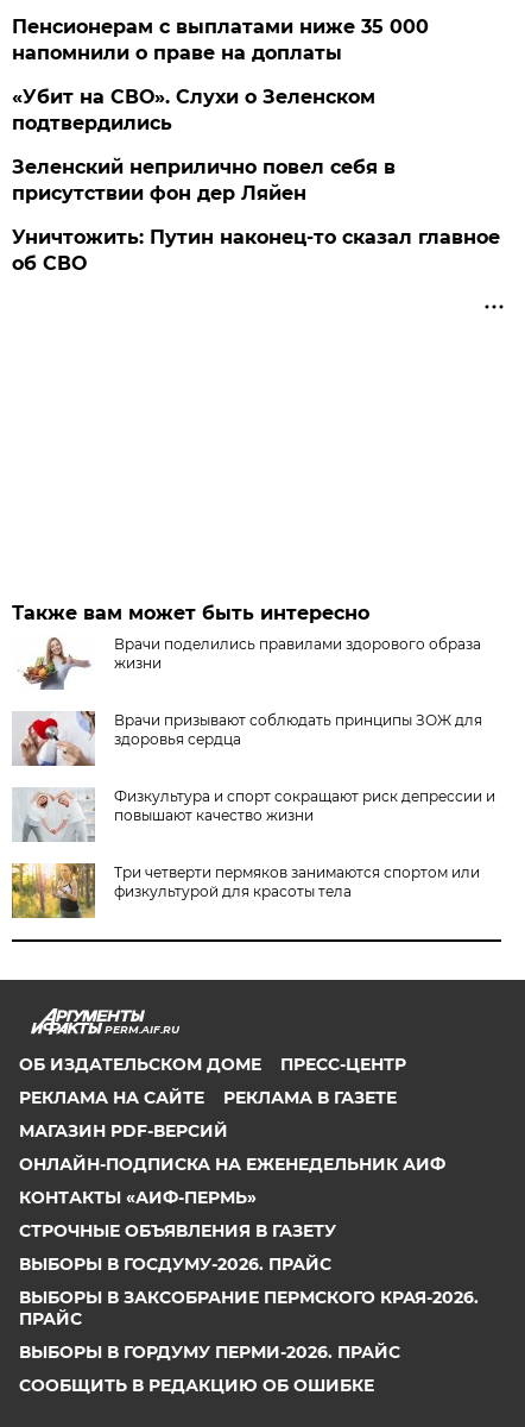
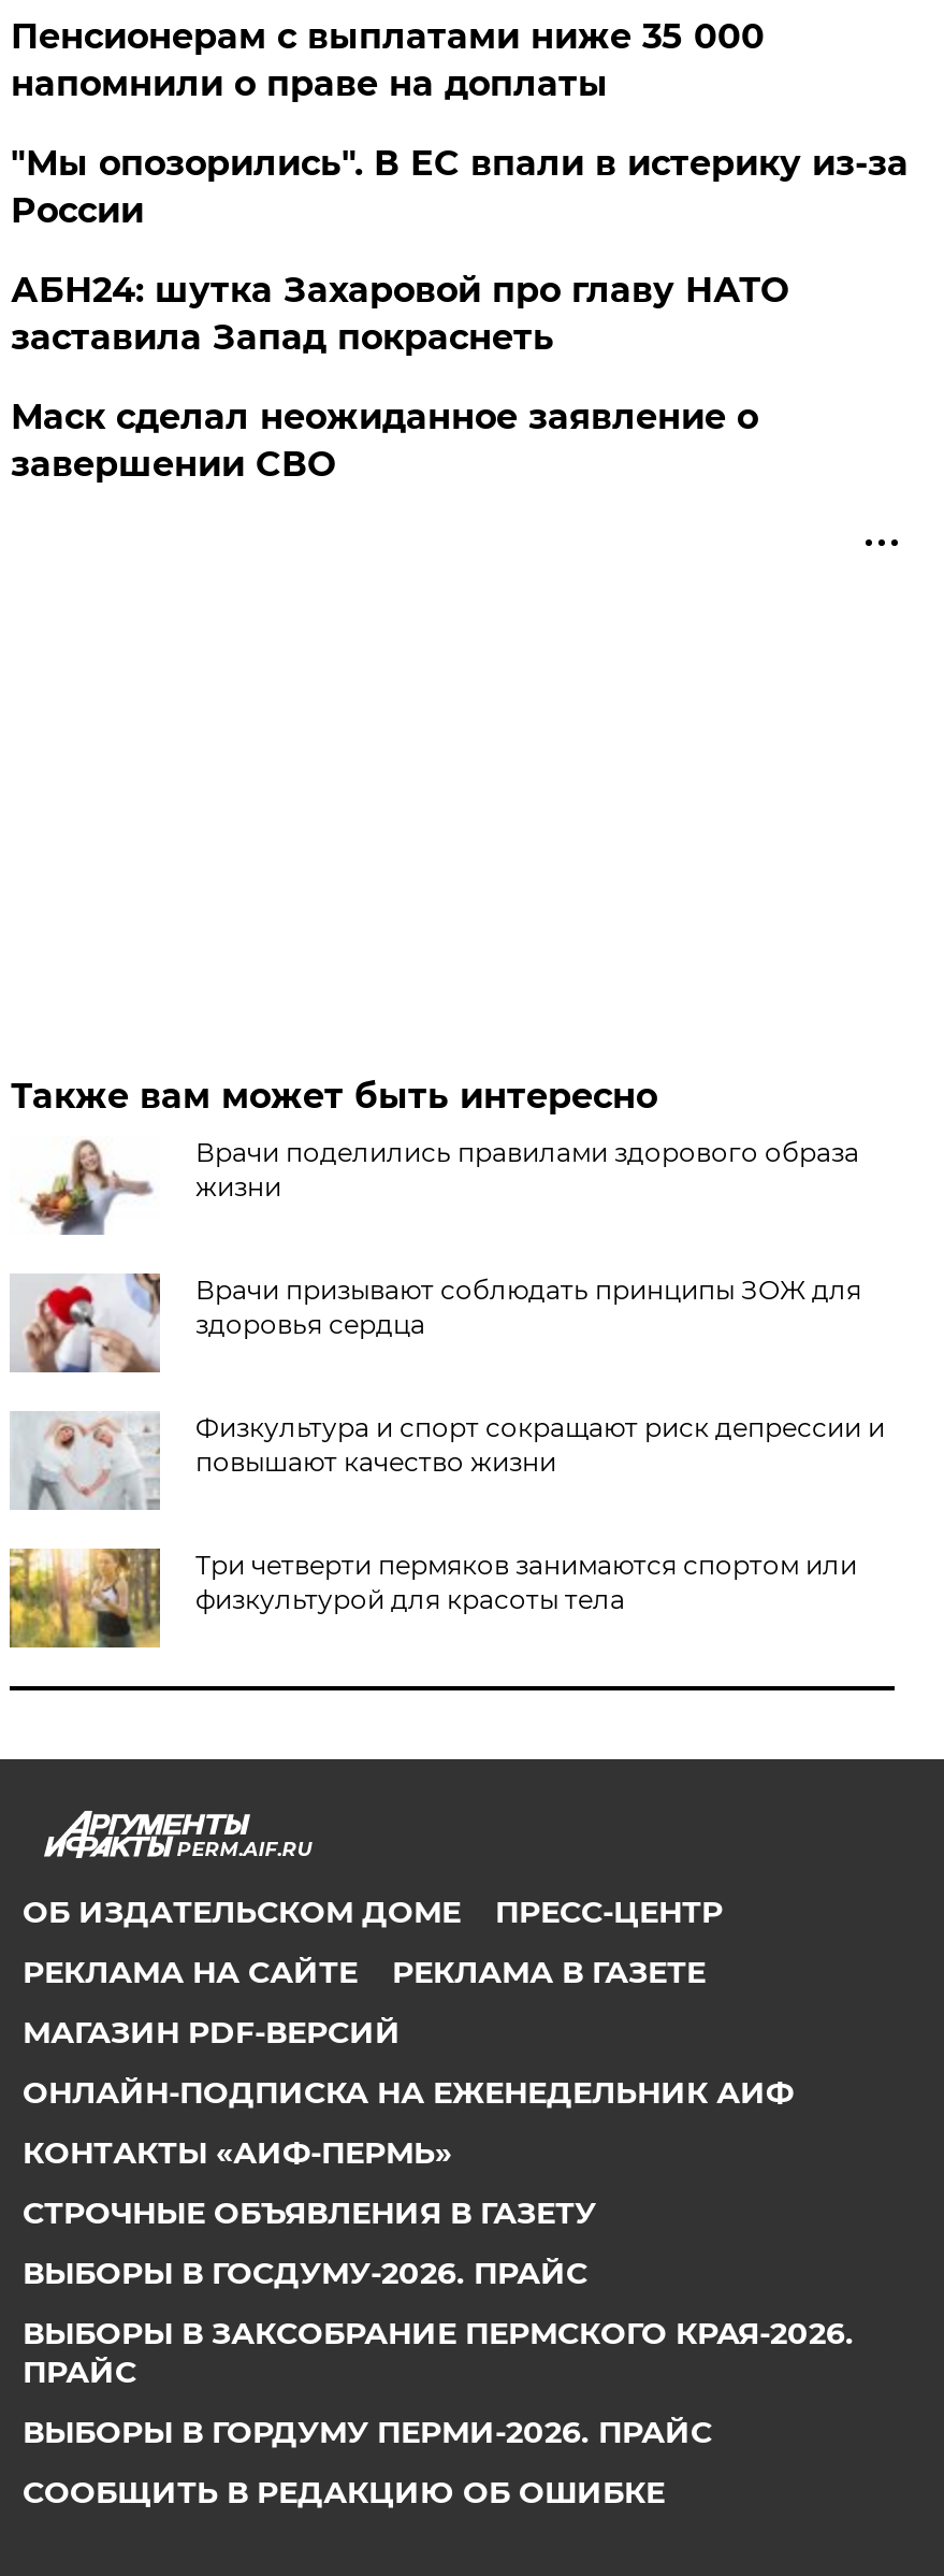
- «Убит на СВО». Слухи о Зеленском
- подтвердились
+ "Мы опозорились". В ЕС впали в истерику из-за
+ России

- Зеленский неприлично повел cебя в
- присутствии фон дер Ляйен
+ АБН24: шутка Захаровой про главу НАТО
+ заставила Запад покраснеть

- Уничтожить: Путин наконец-то сказал главное
- об СВО
+ Маск сделал неожиданное заявление о
+ завершении СВО
